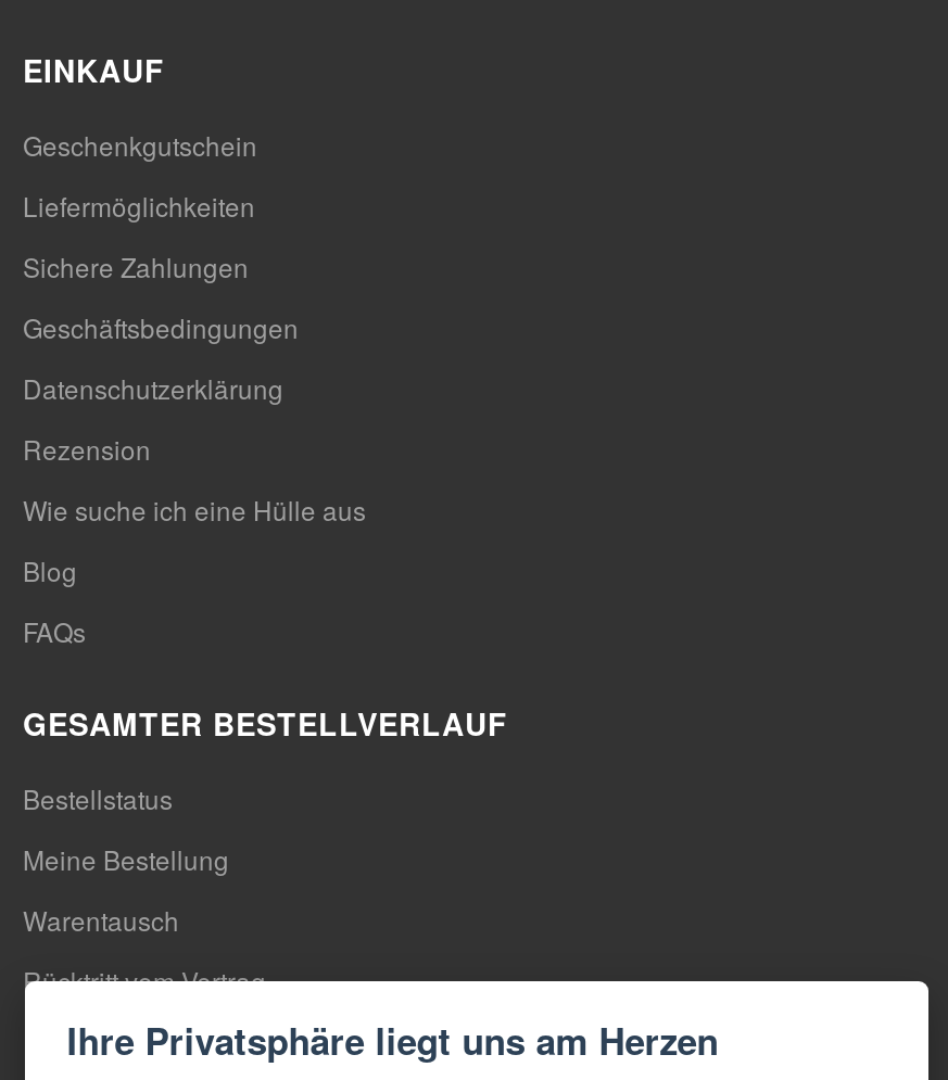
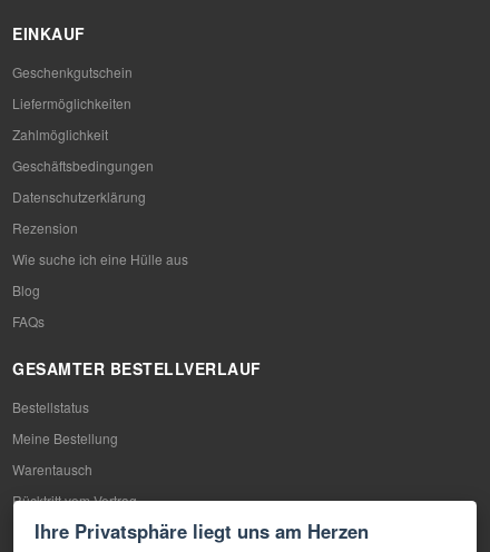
- Sichere Zahlungen
+ Zahlmöglichkeit
